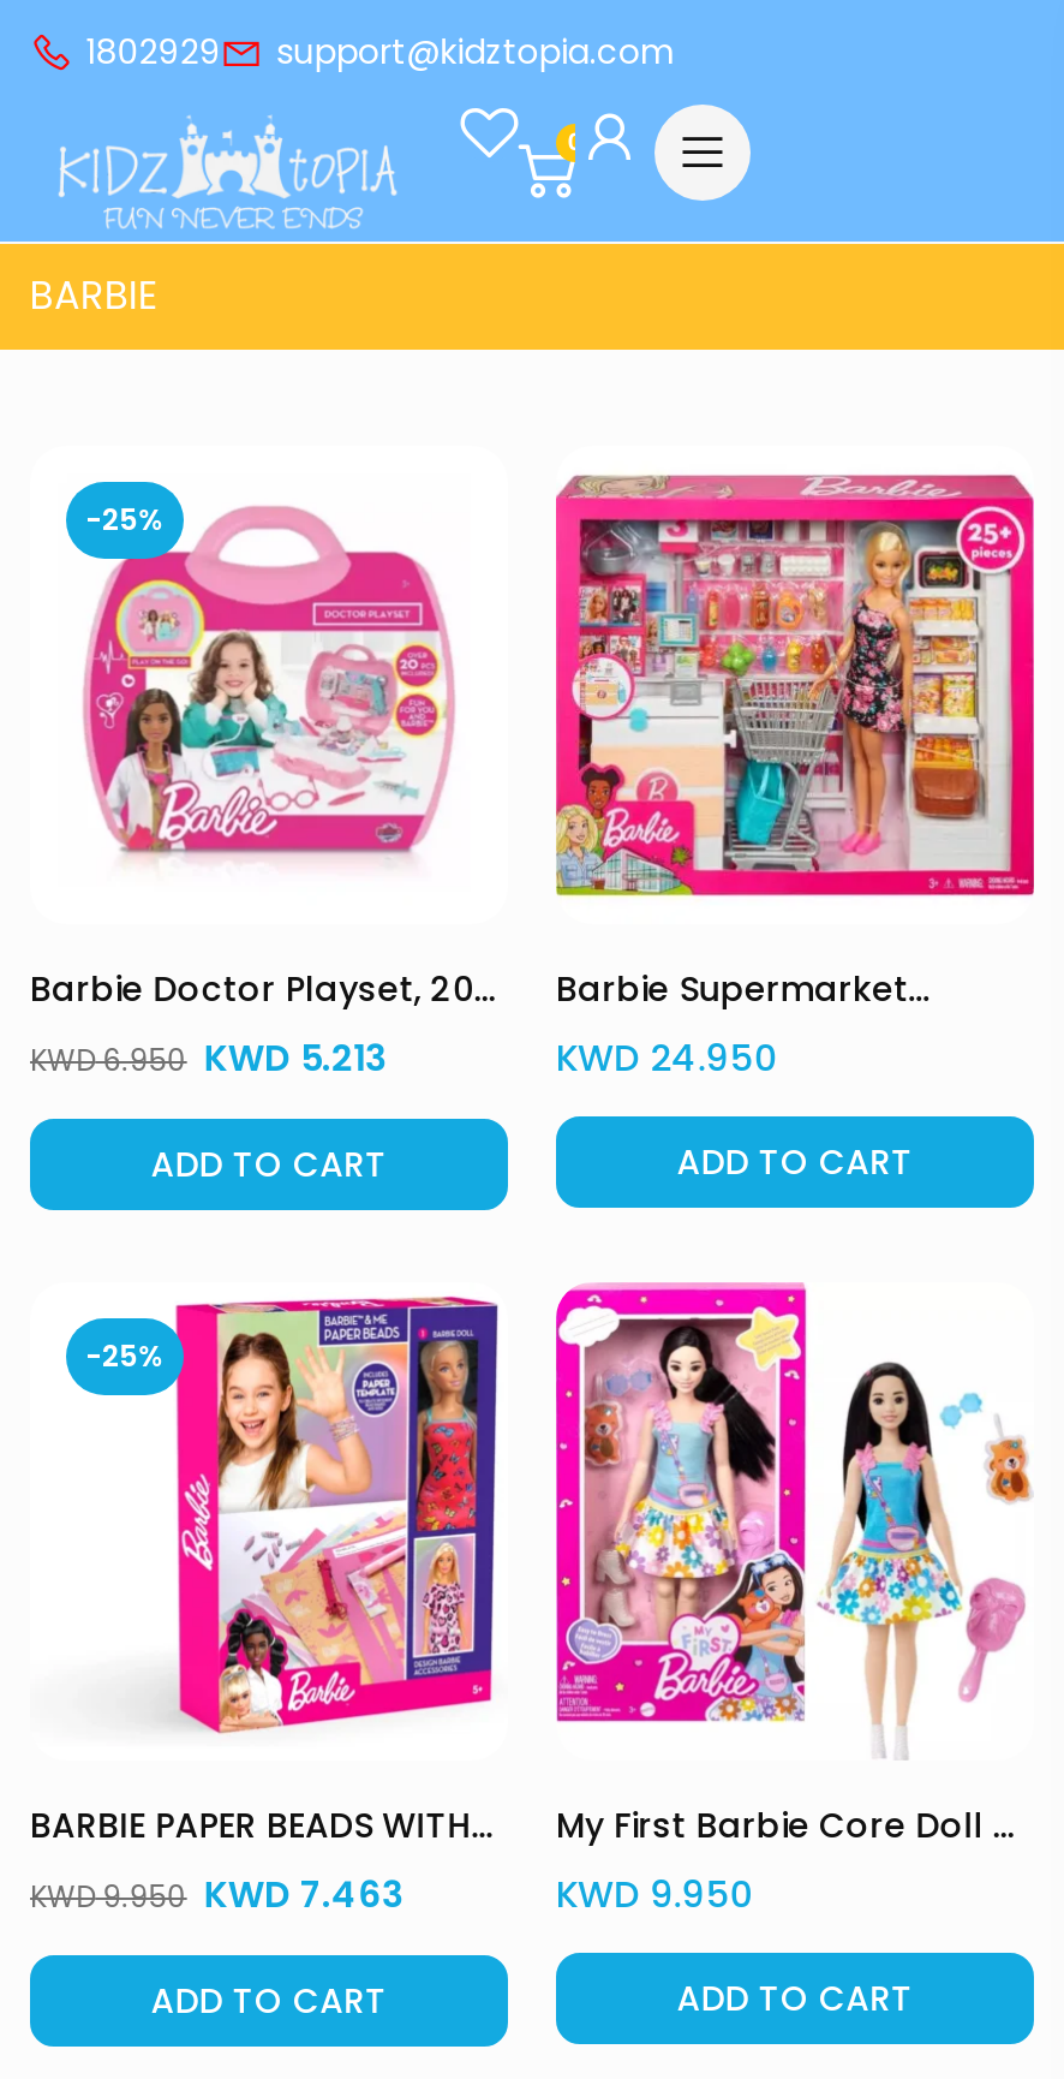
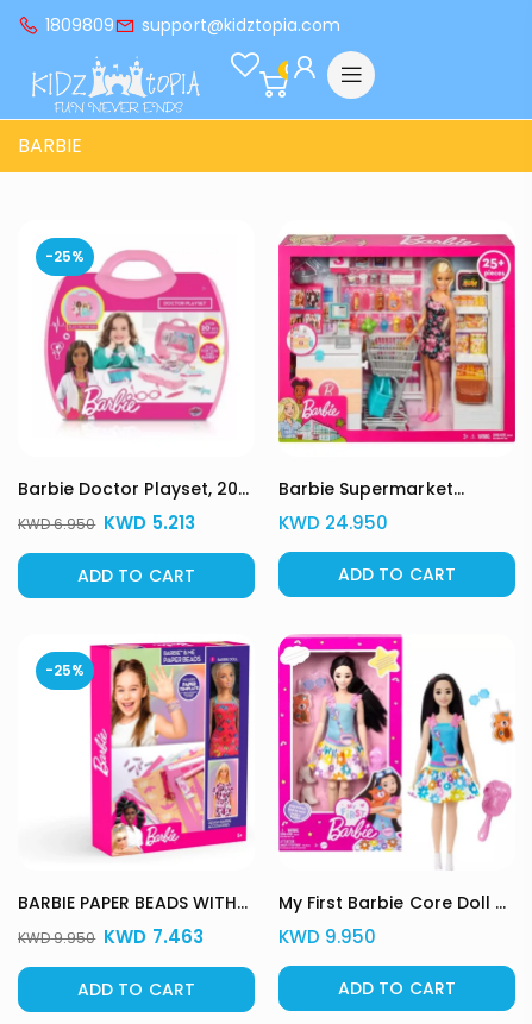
- 1802929 support@kidztopia.com
+ 1809809 support@kidztopia.com
